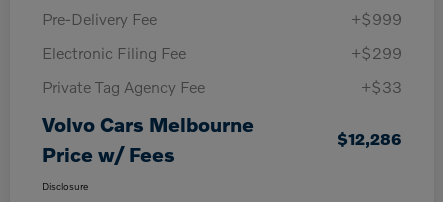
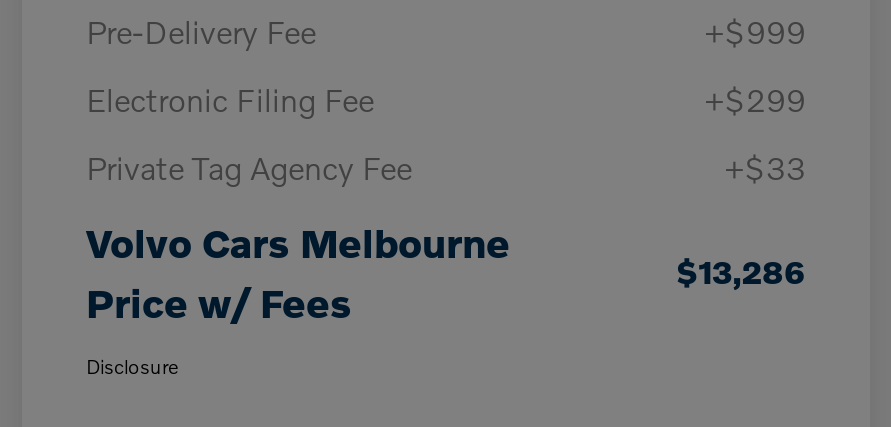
- $12,286
+ $13,286
